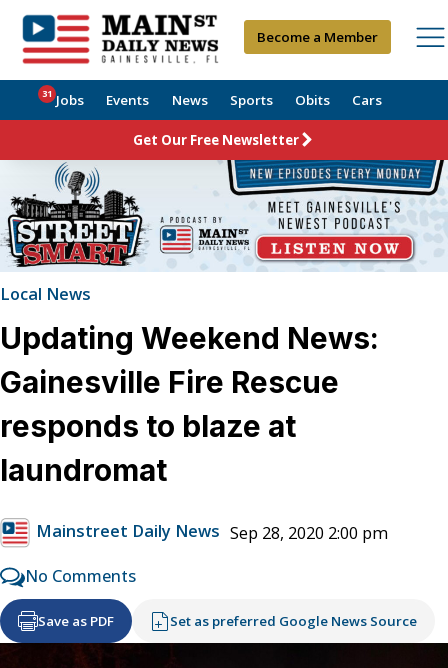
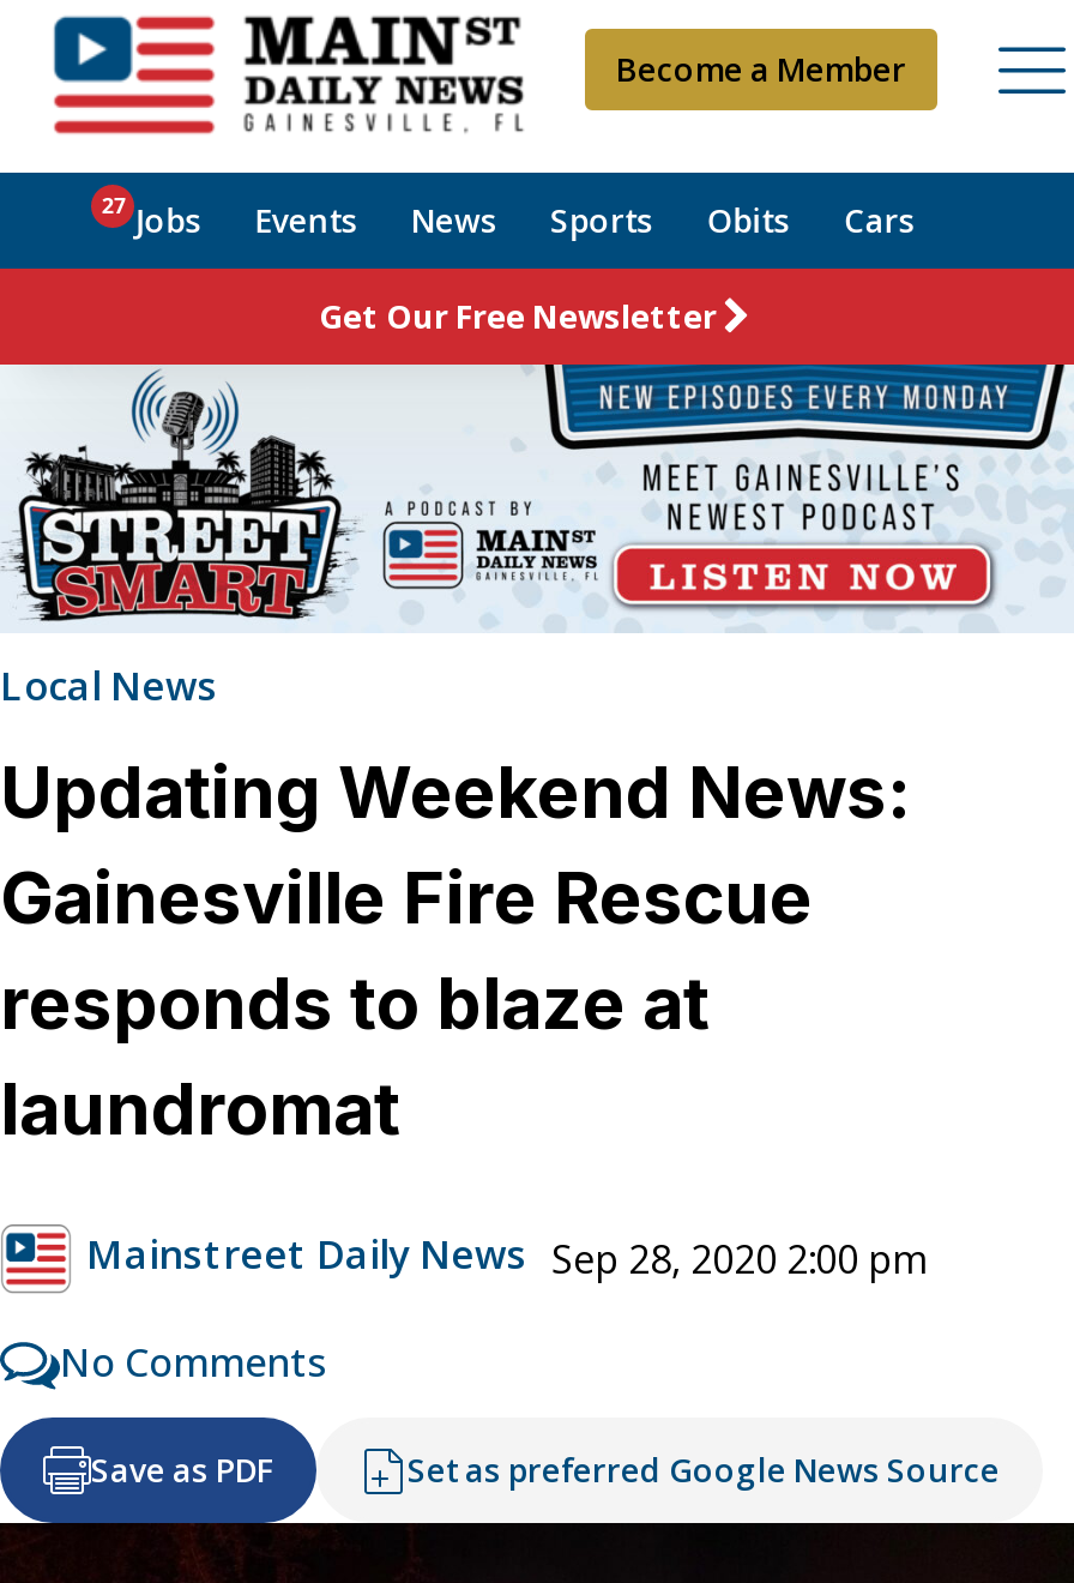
- 31 Jobs Events News Sports Obits Cars
+ 27 Jobs Events News Sports Obits Cars
